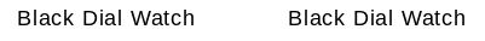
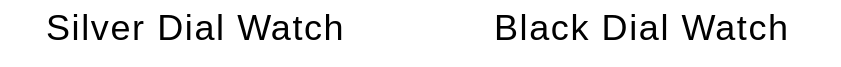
- Black Dial Watch
+ Silver Dial Watch
